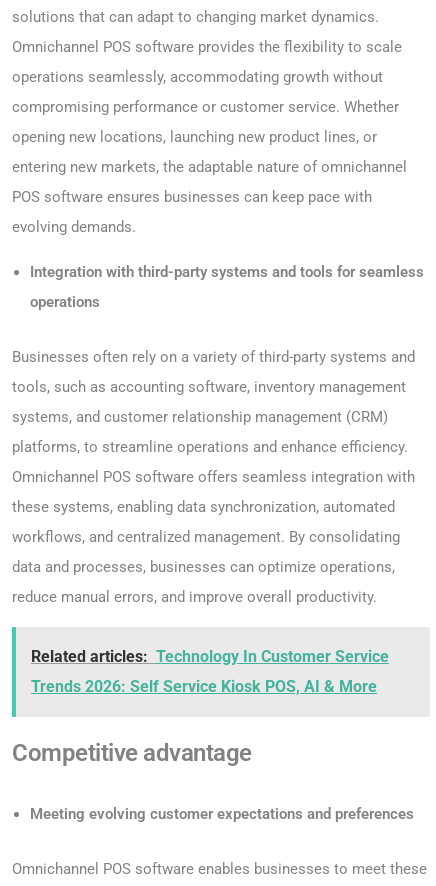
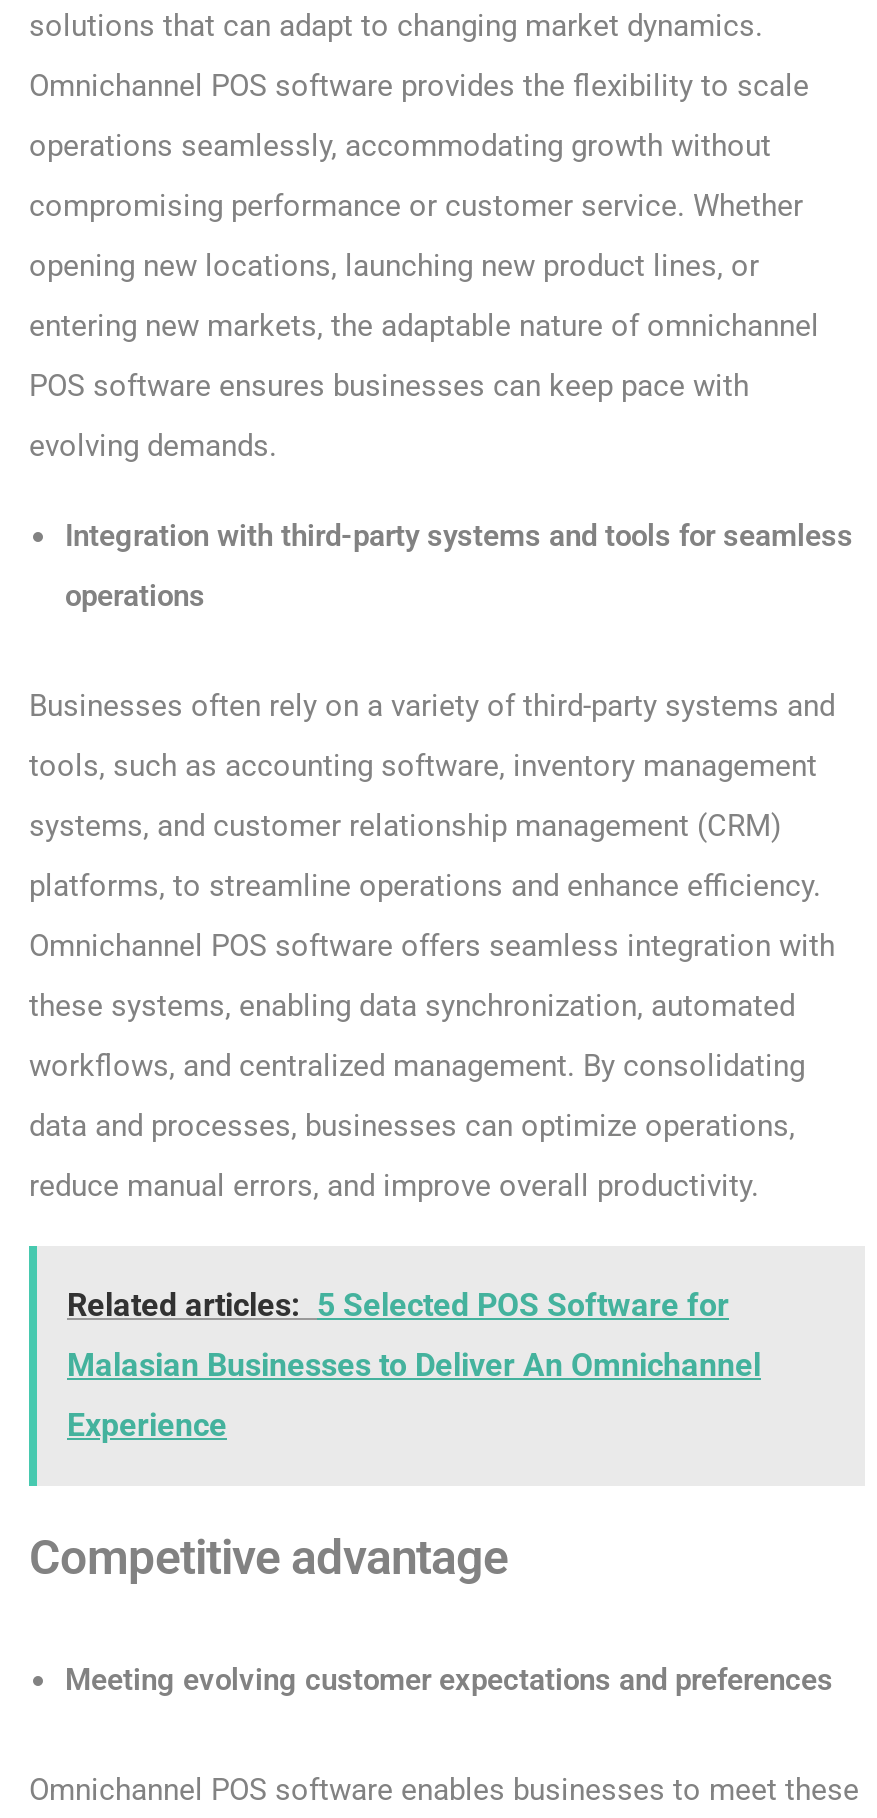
- Related articles: Technology In Customer Service
- Trends 2026: Self Service Kiosk POS, AI & More
+ Related articles: 5 Selected POS Software for
+ Malasian Businesses to Deliver An Omnichannel
+ Experience
